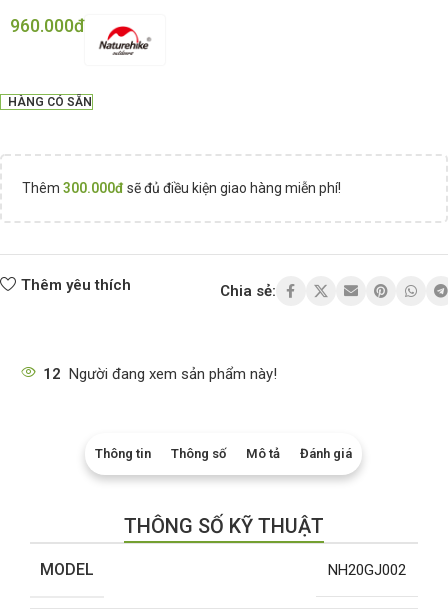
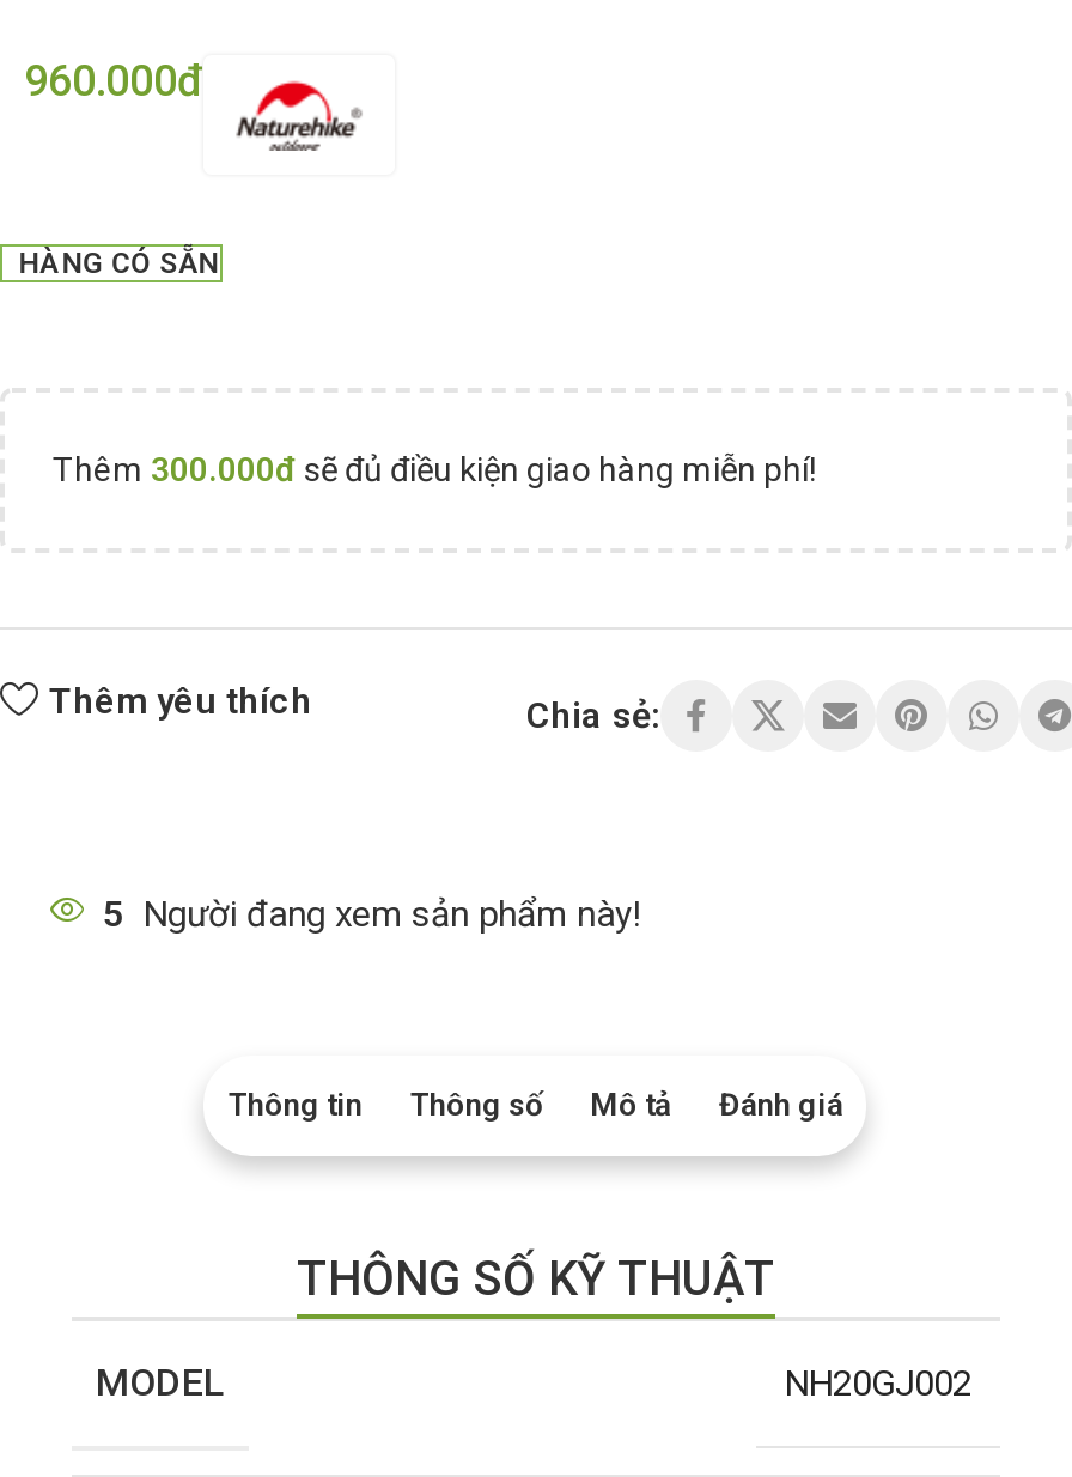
- 12 Người đang xem sản phẩm này!
+ 5 Người đang xem sản phẩm này!
